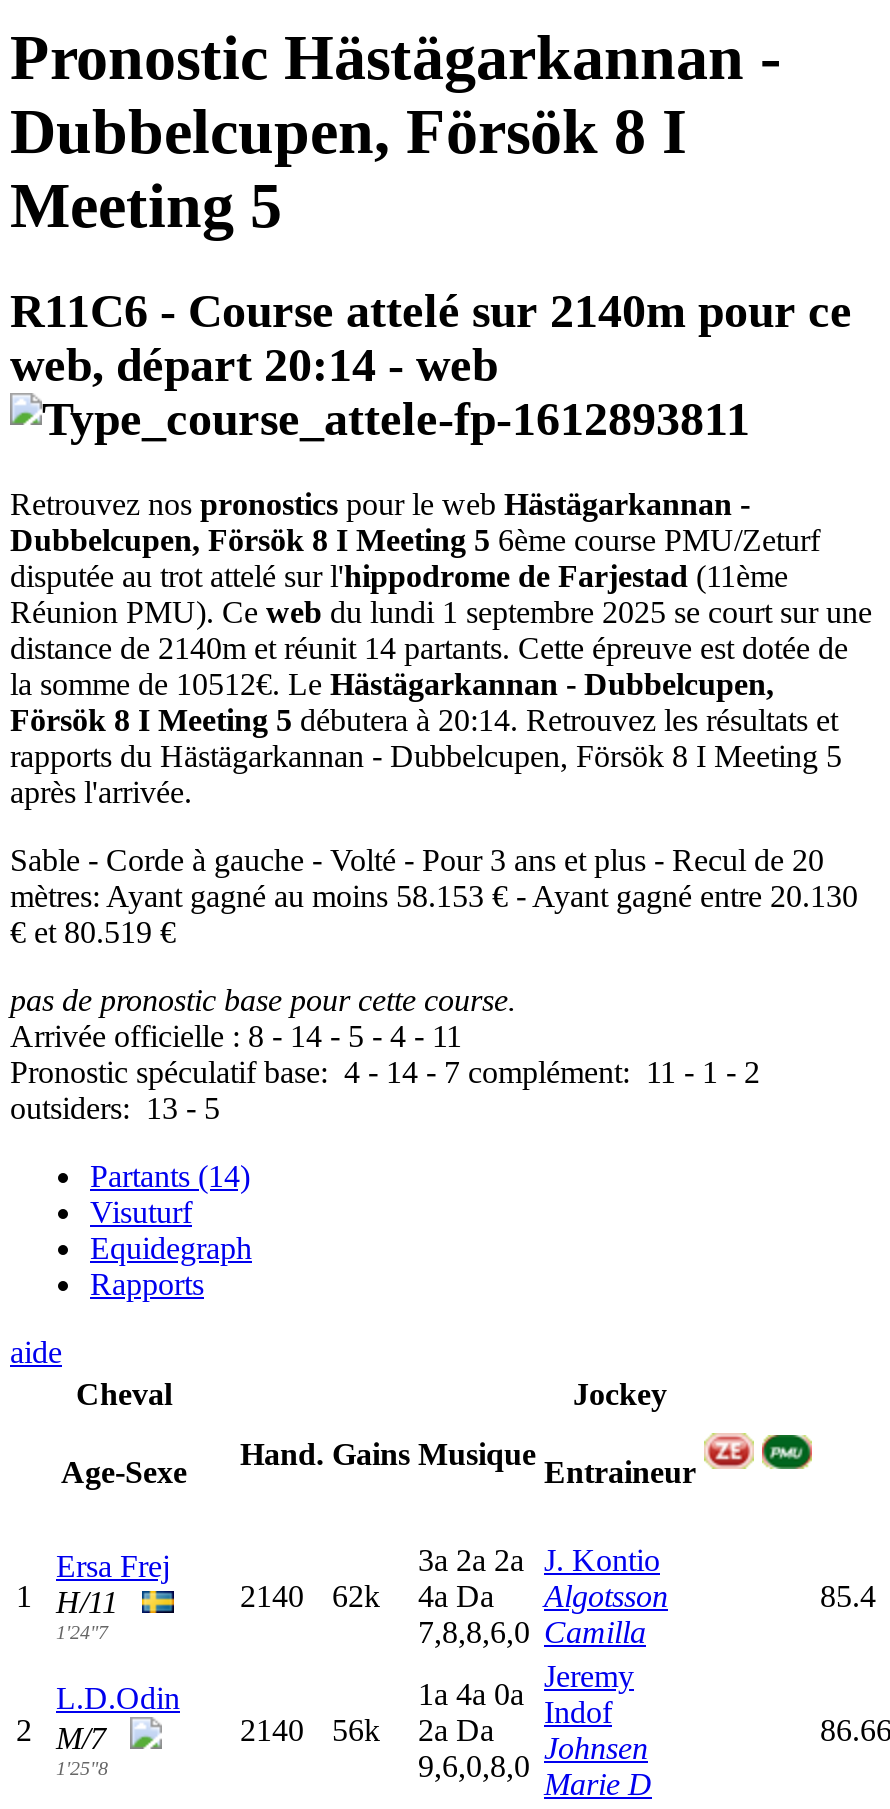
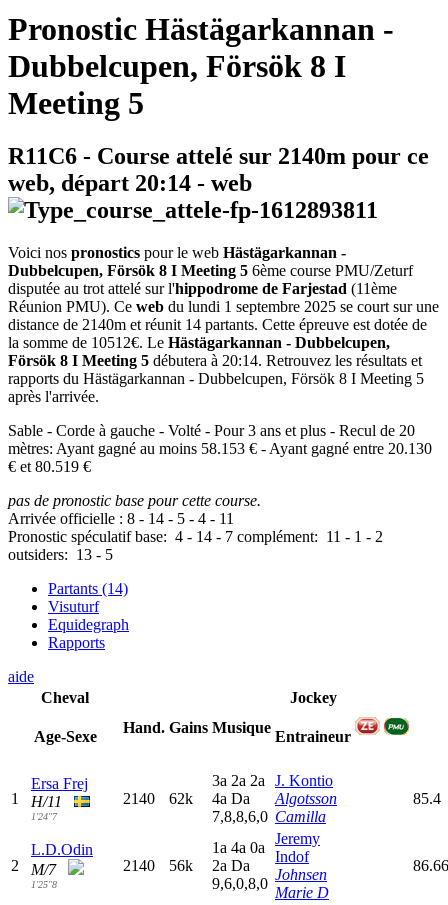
- Retrouvez nos pronostics pour le web Hästägarkannan -
+ Voici nos pronostics pour le web Hästägarkannan -
